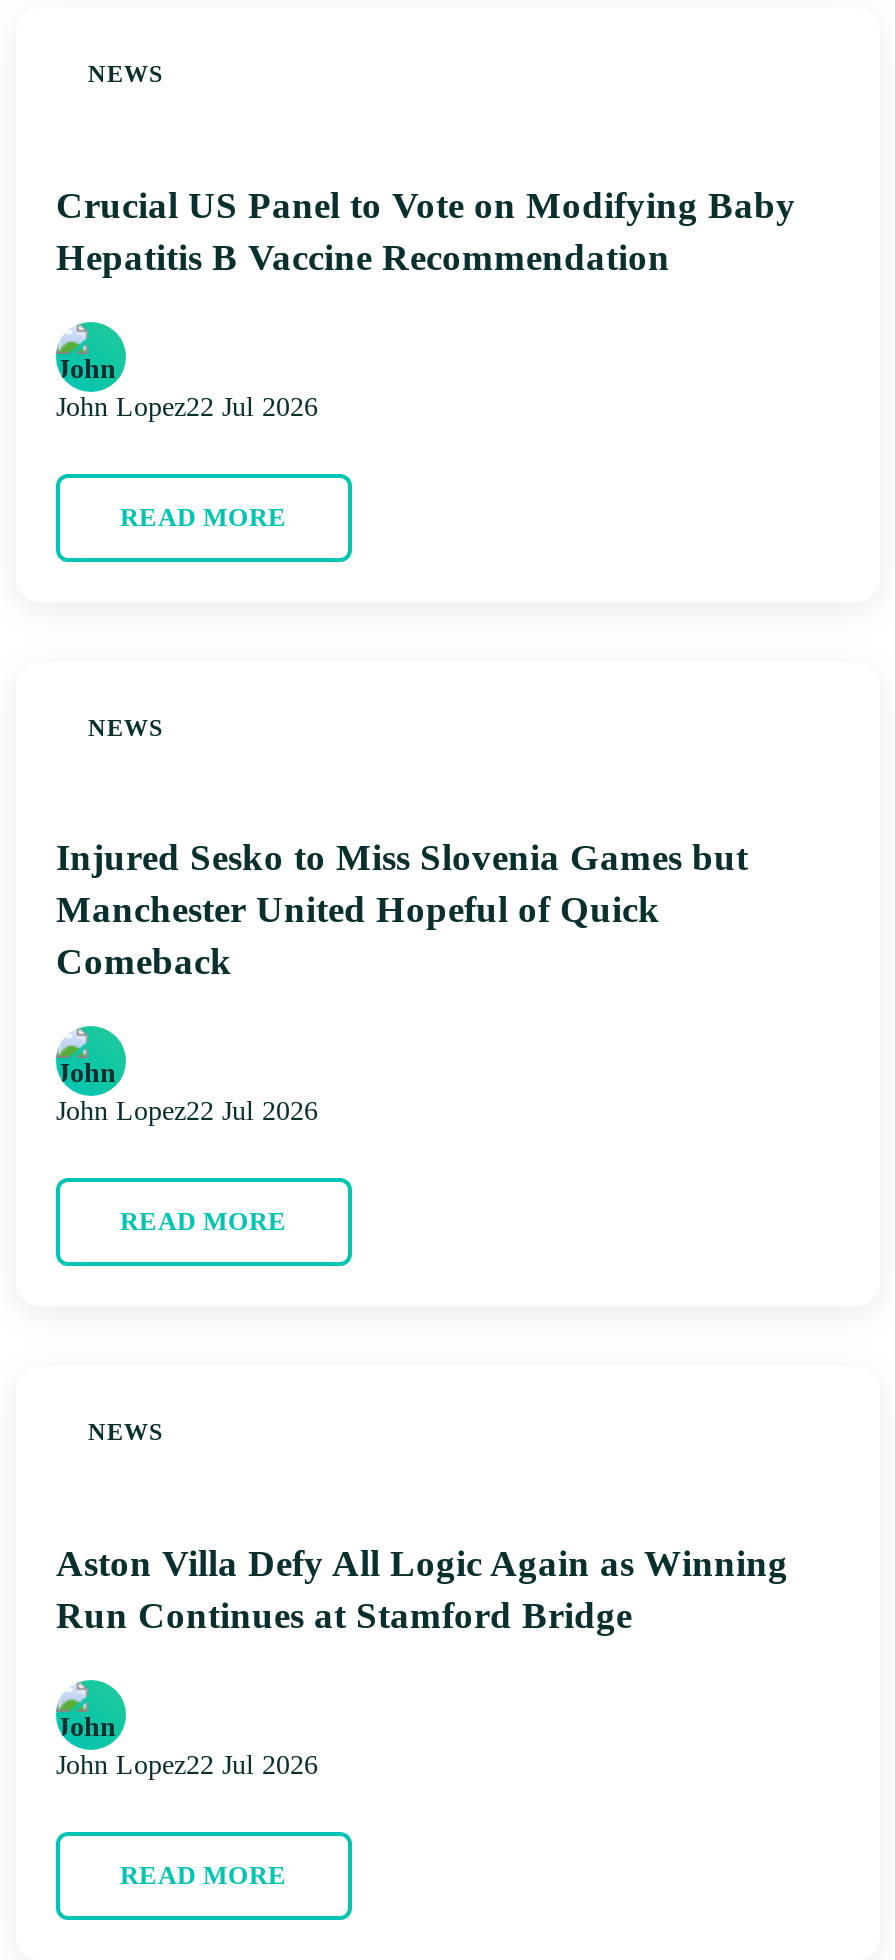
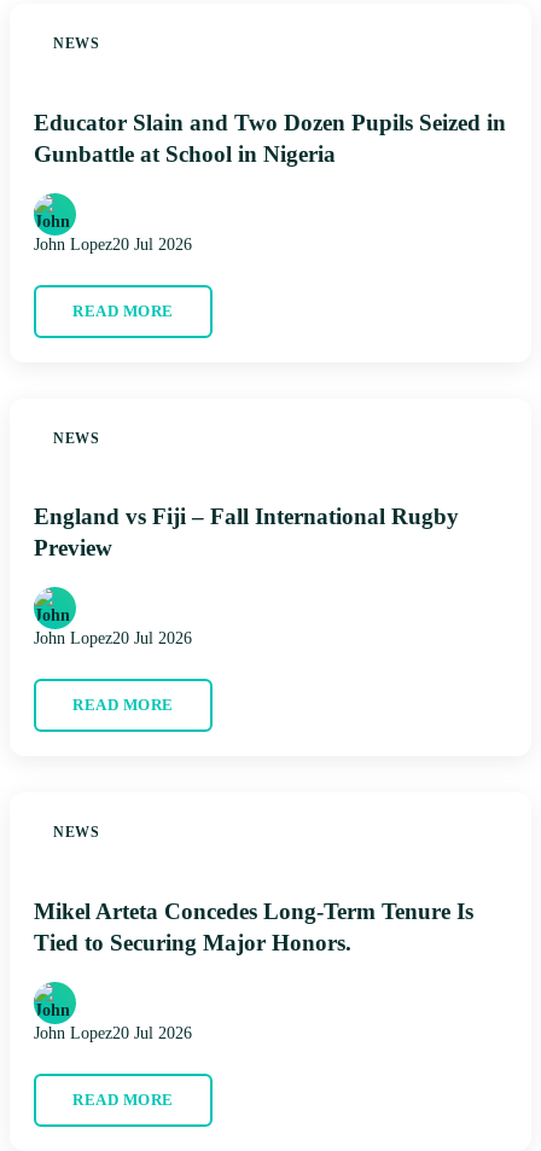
- Crucial US Panel to Vote on Modifying Baby
- Hepatitis B Vaccine Recommendation
+ Educator Slain and Two Dozen Pupils Seized in
+ Gunbattle at School in Nigeria

- John Lopez22 Jul 2026
+ John Lopez20 Jul 2026

- Injured Sesko to Miss Slovenia Games but
- Manchester United Hopeful of Quick
- Comeback
+ England vs Fiji – Fall International Rugby
+ Preview

- John Lopez22 Jul 2026
+ John Lopez20 Jul 2026

- Aston Villa Defy All Logic Again as Winning
- Run Continues at Stamford Bridge
+ Mikel Arteta Concedes Long-Term Tenure Is
+ Tied to Securing Major Honors.

- John Lopez22 Jul 2026
+ John Lopez20 Jul 2026
